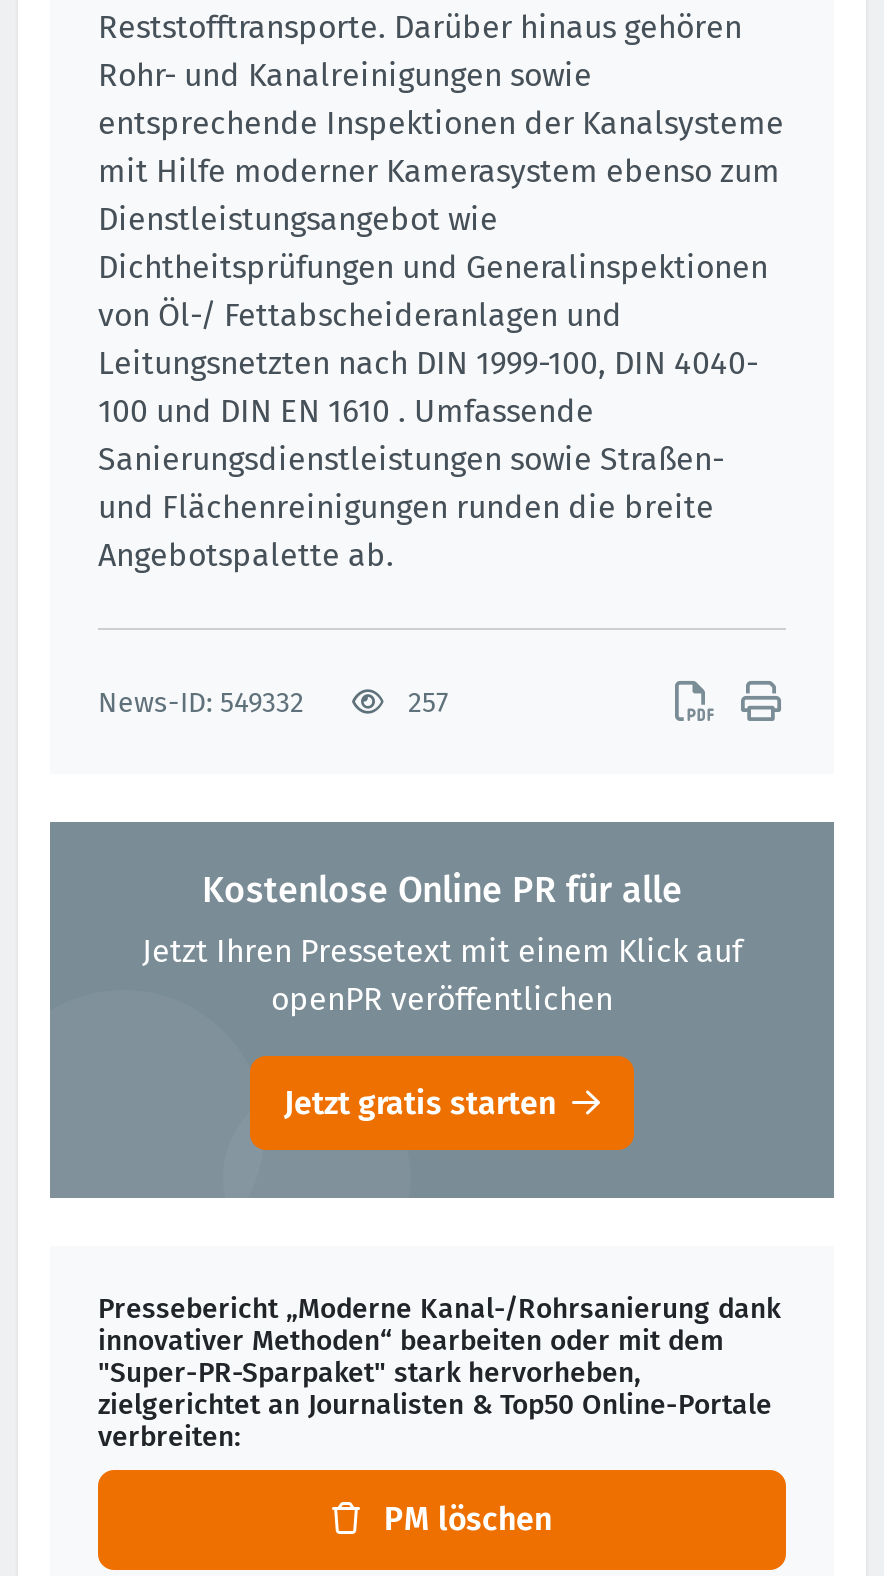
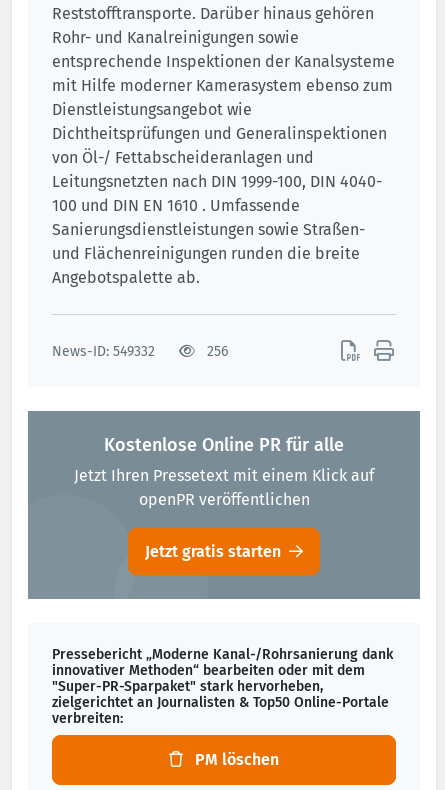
- 257
+ 256
